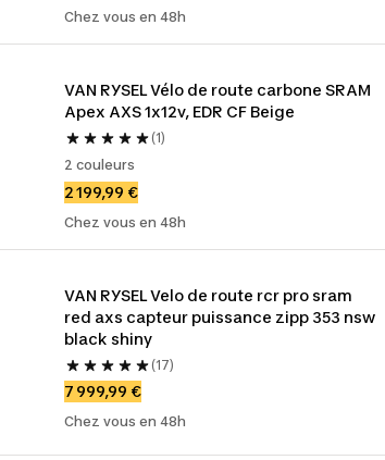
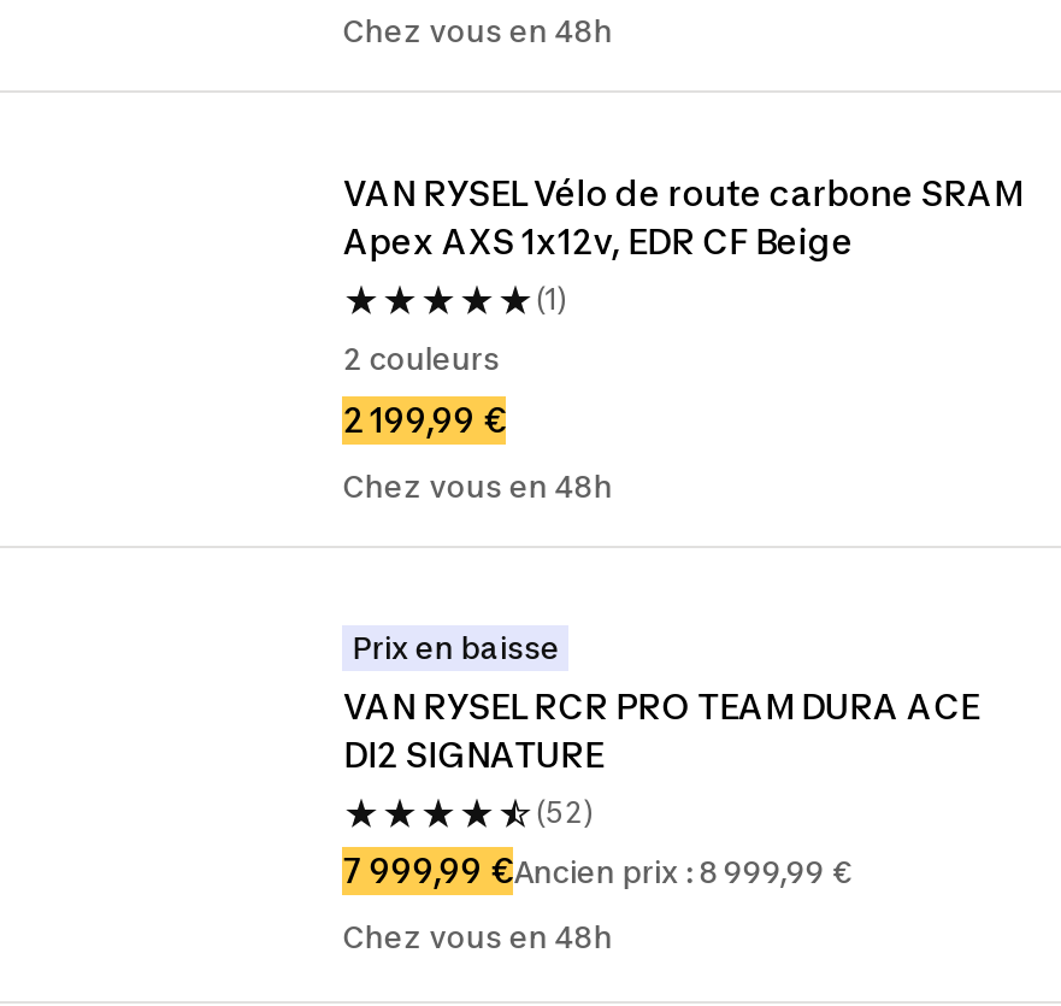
- VAN RYSEL Velo de route rcr pro sram
- red axs capteur puissance zipp 353 nsw
- black shiny
- (17)
- 7 999,99 €
+ Prix en baisse
+ VAN RYSEL RCR PRO TEAM DURA ACE
+ DI2 SIGNATURE
+ (52)
+ 7 999,99 €Ancien prix : 8 999,99 €
